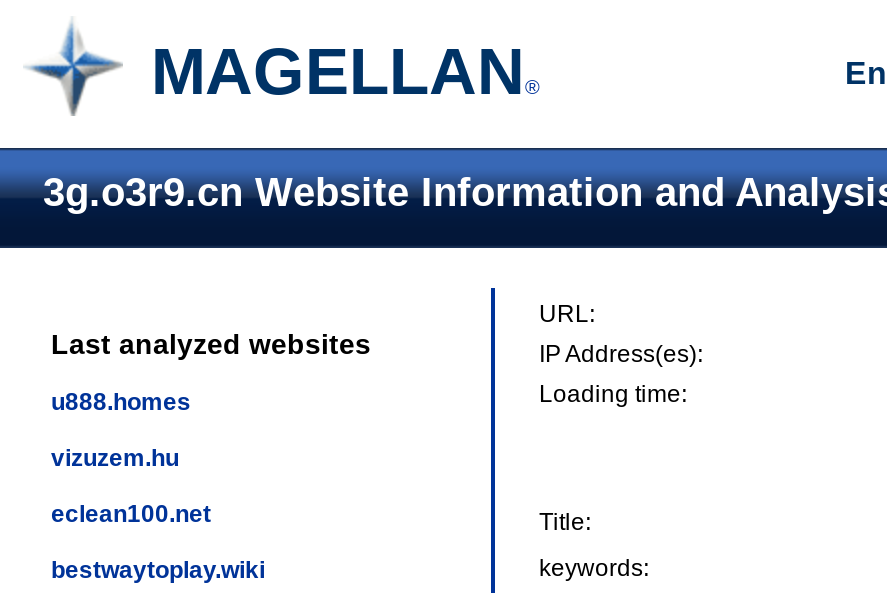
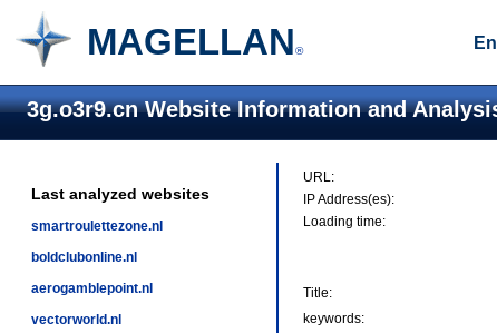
- u888.homes
+ smartroulettezone.nl

- vizuzem.hu
+ boldclubonline.nl

- eclean100.net
+ aerogamblepoint.nl

- bestwaytoplay.wiki
+ vectorworld.nl
